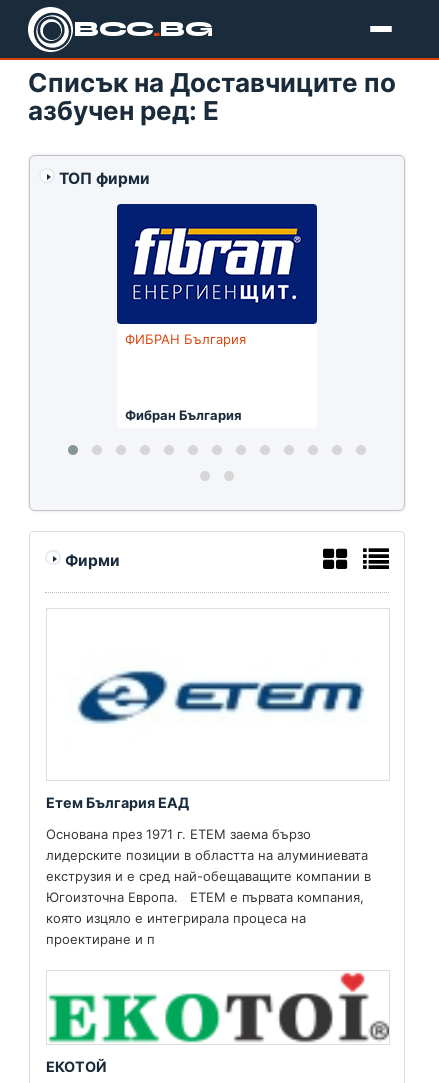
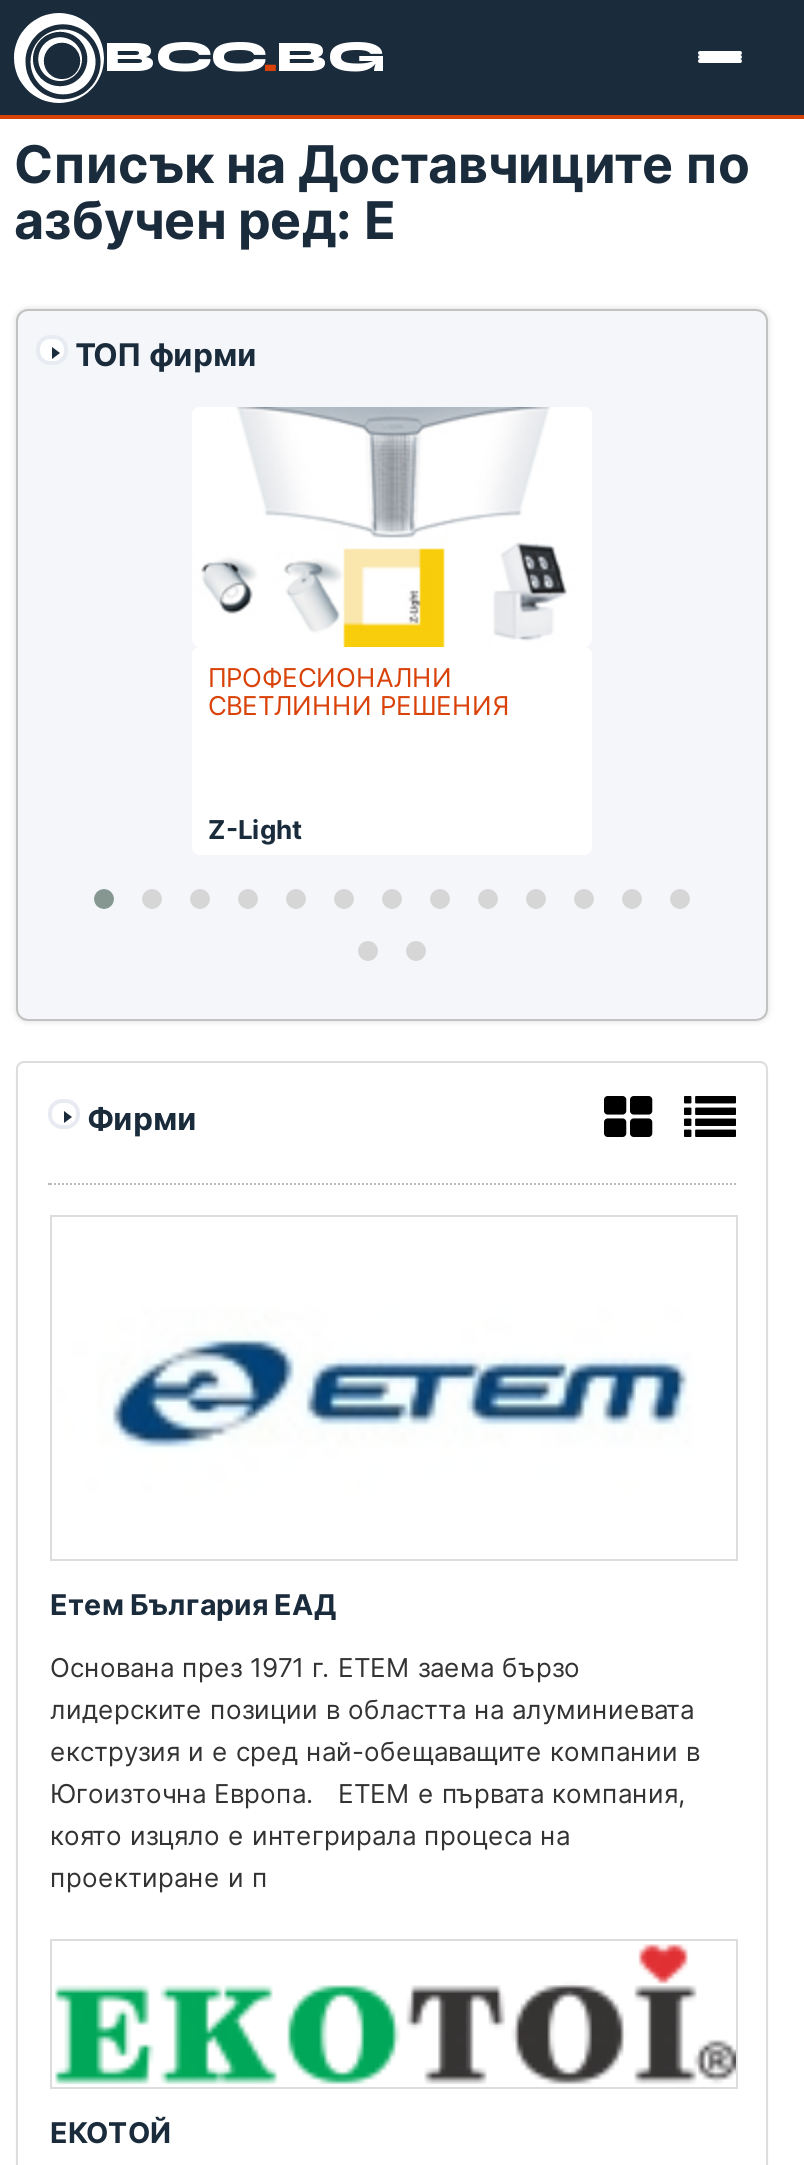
- [image]
- ФИБРАН България
+ [image]
+ ПРОФЕСИОНАЛНИ
+ СВЕТЛИННИ РЕШЕНИЯ

- Фибран България
+ Z-Light
